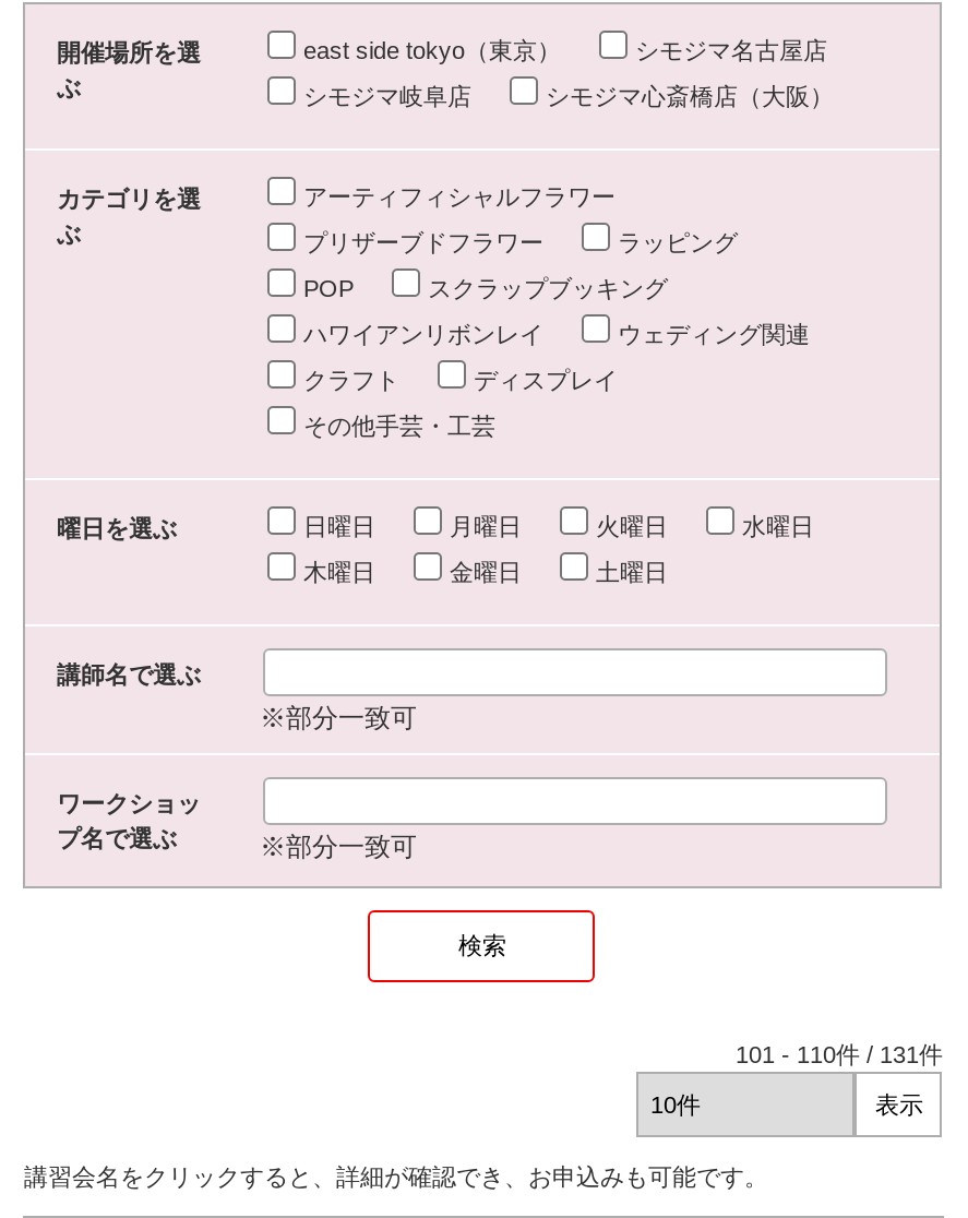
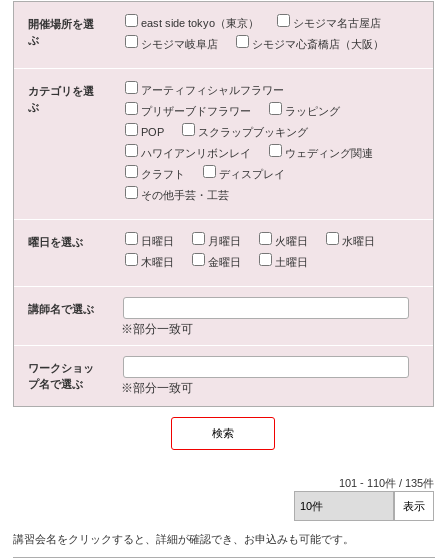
- 101 - 110件 / 131件
+ 101 - 110件 / 135件
